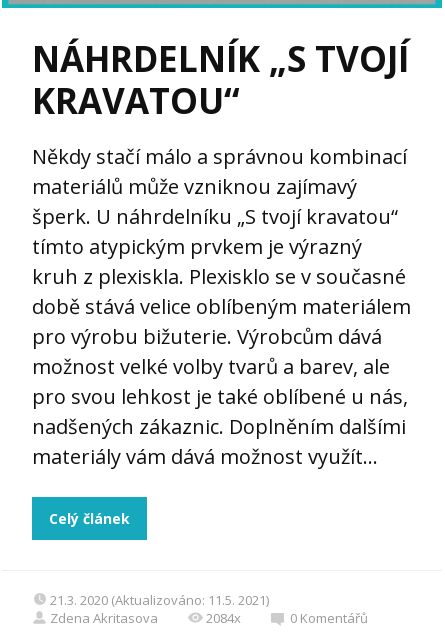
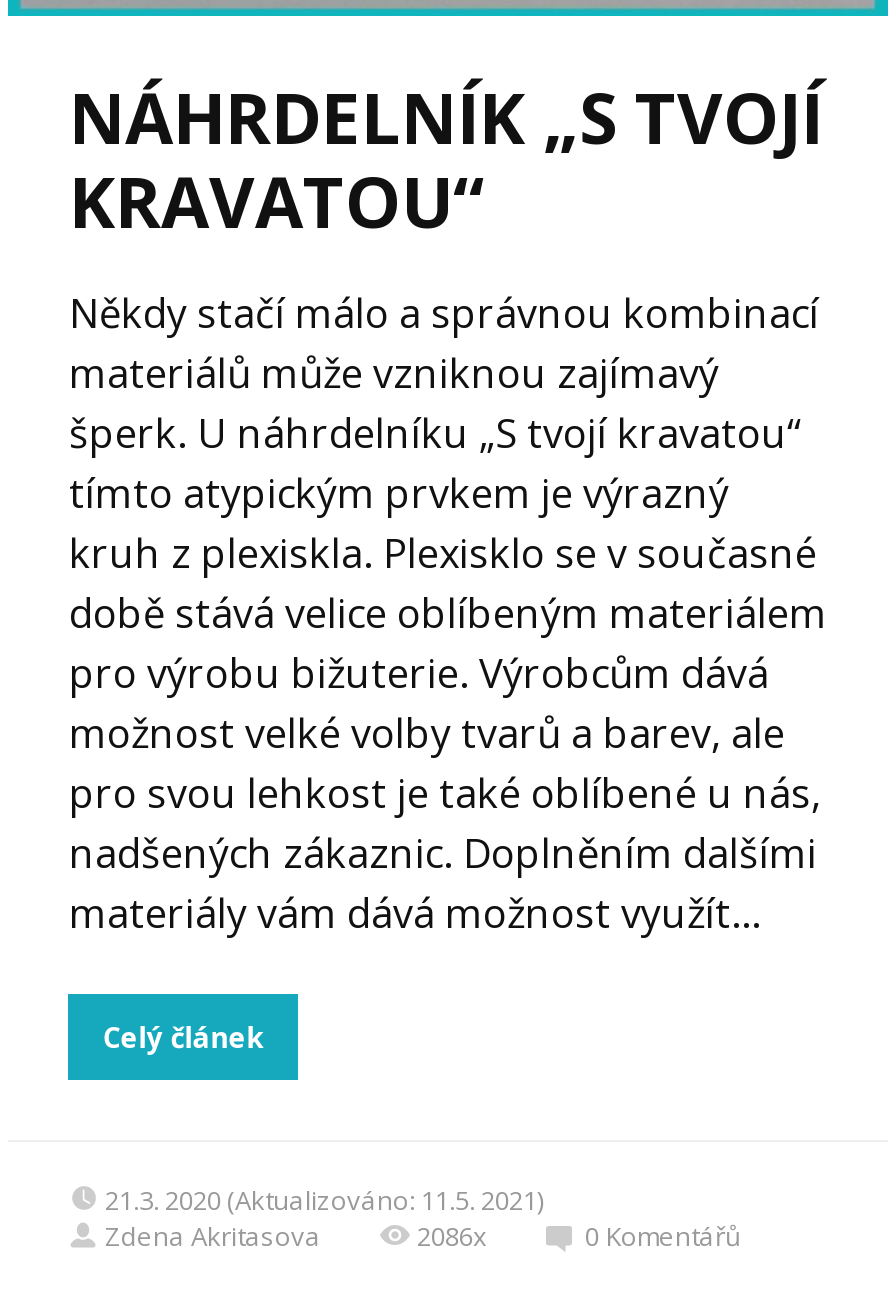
- 2084x
+ 2086x
